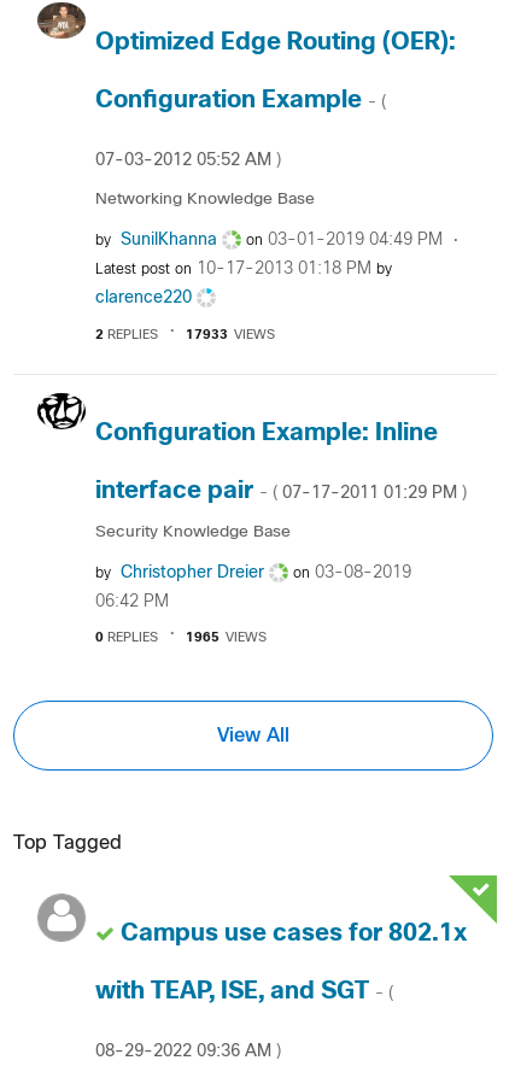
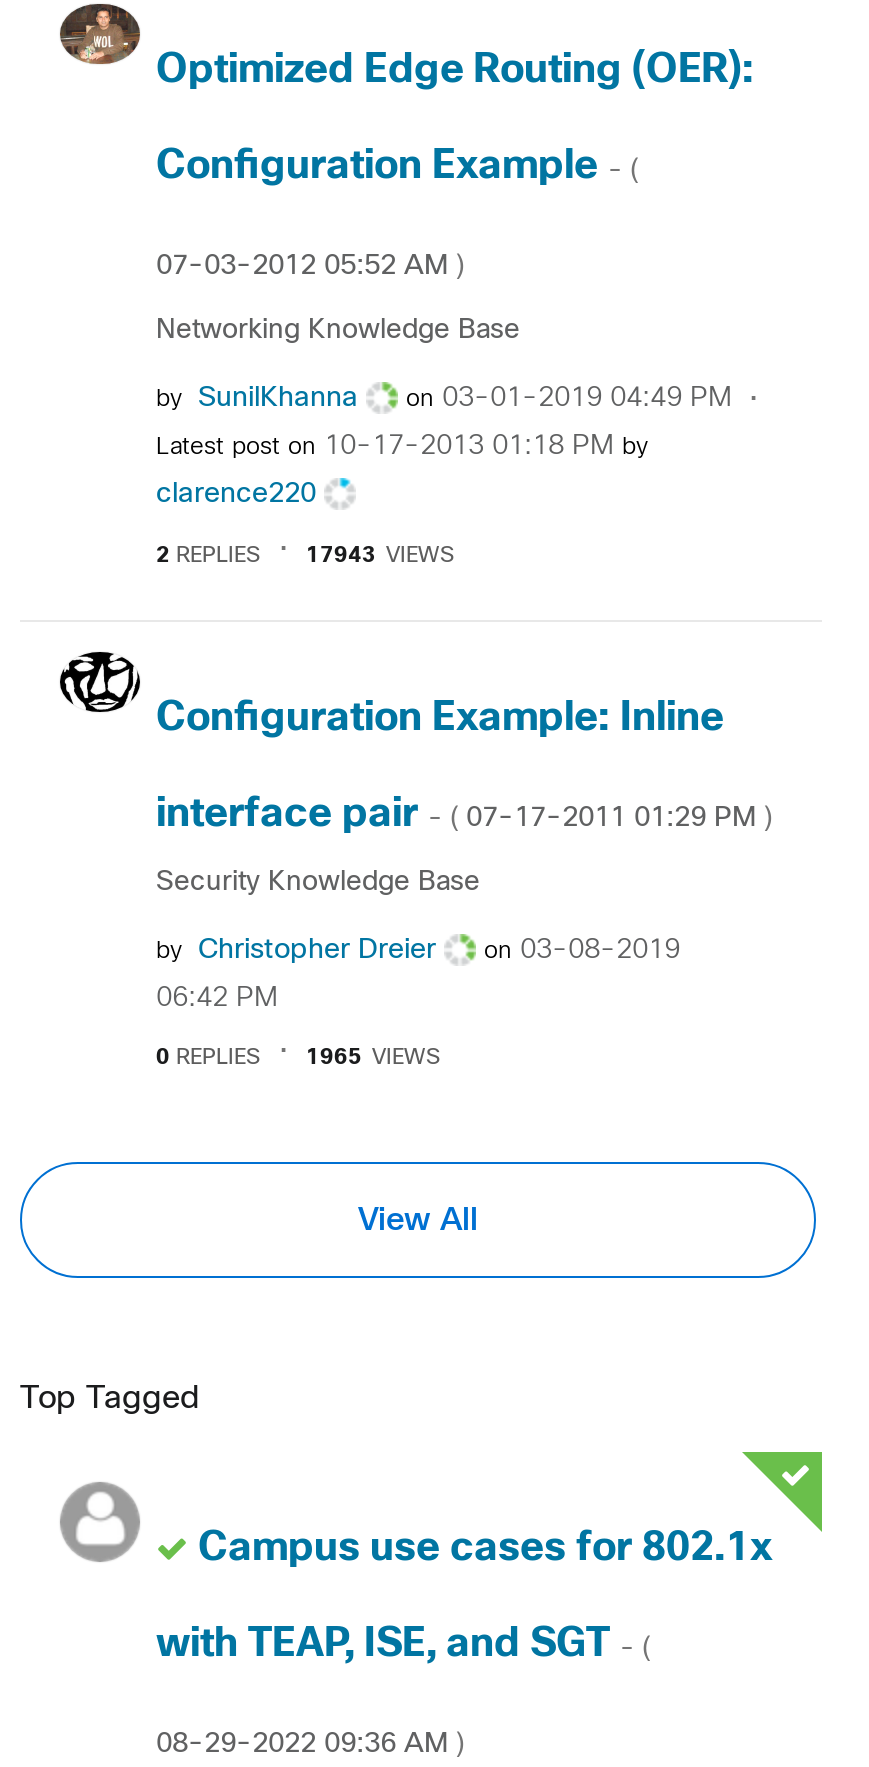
- 17933 VIEWS
+ 17943 VIEWS
